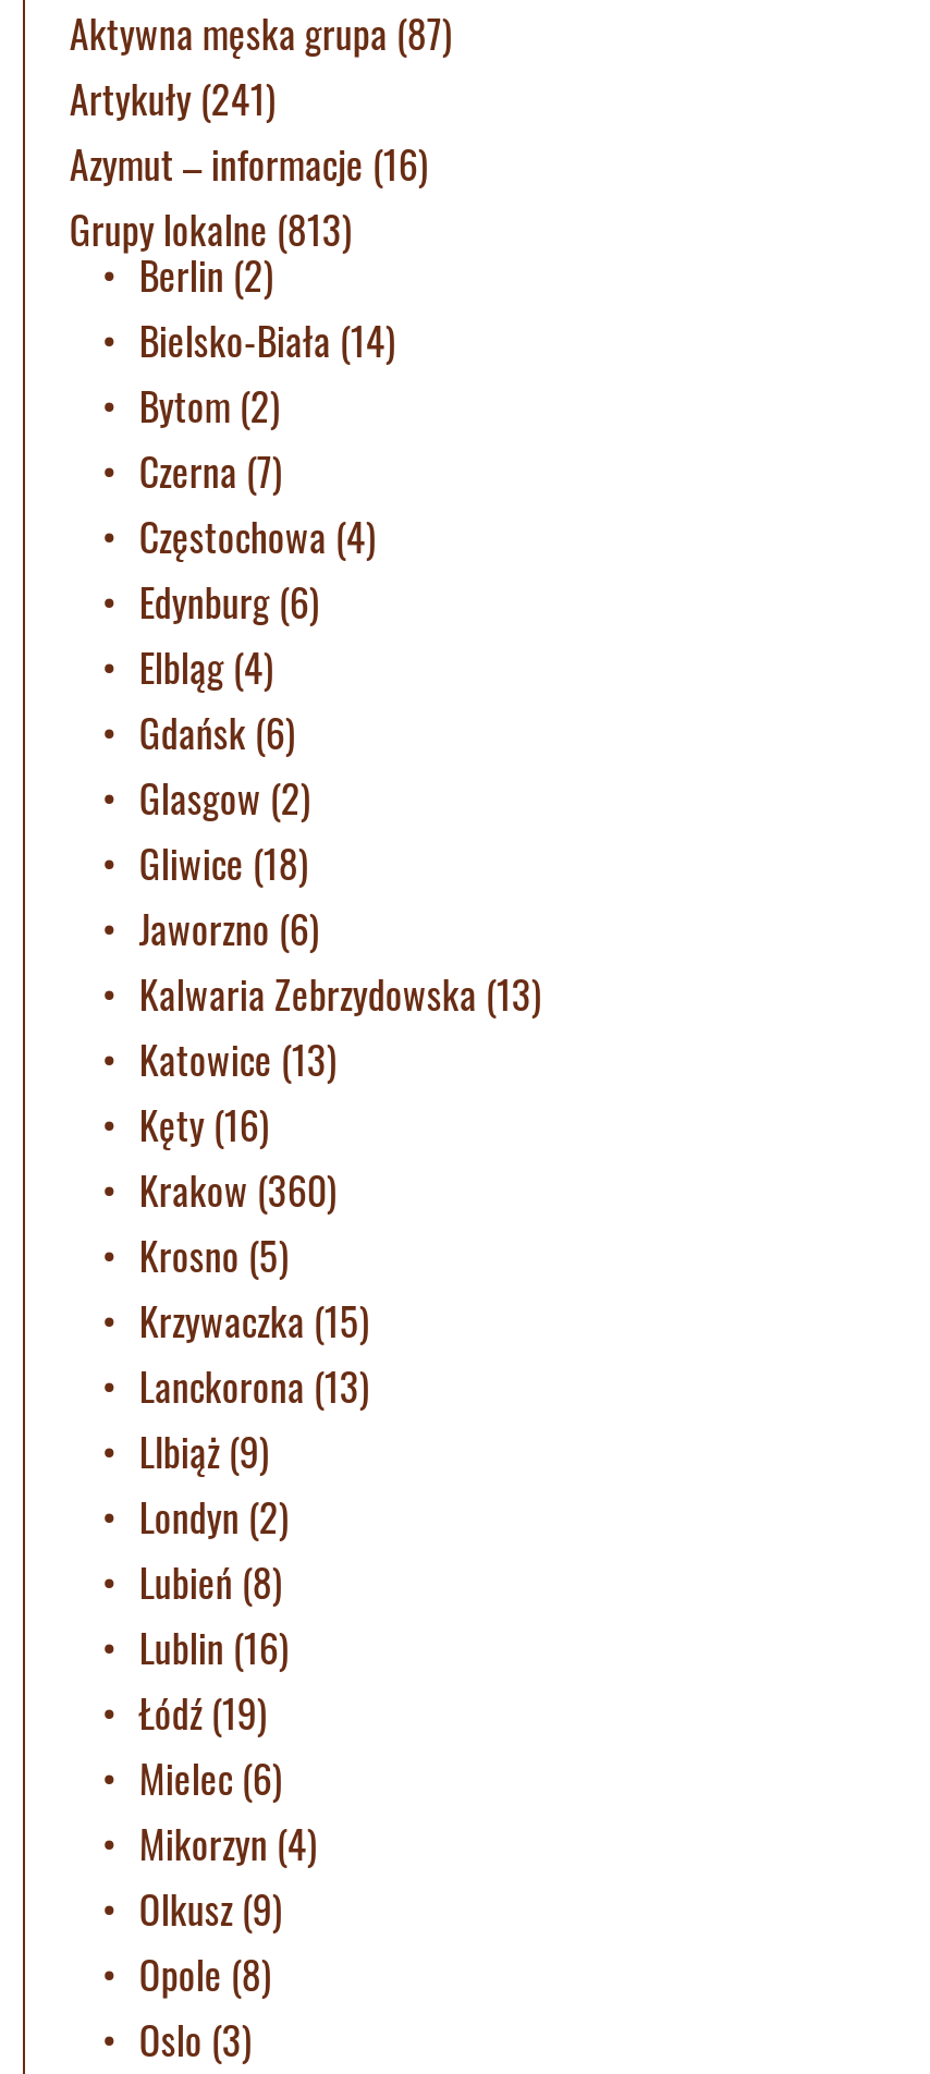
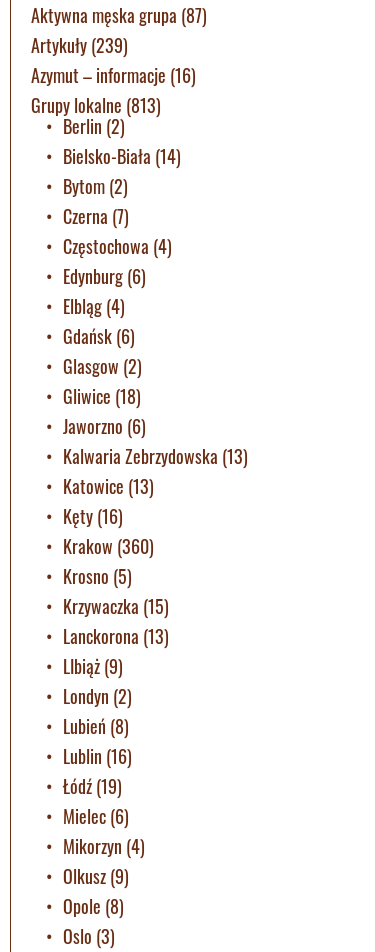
- Artykuły (241)
+ Artykuły (239)
